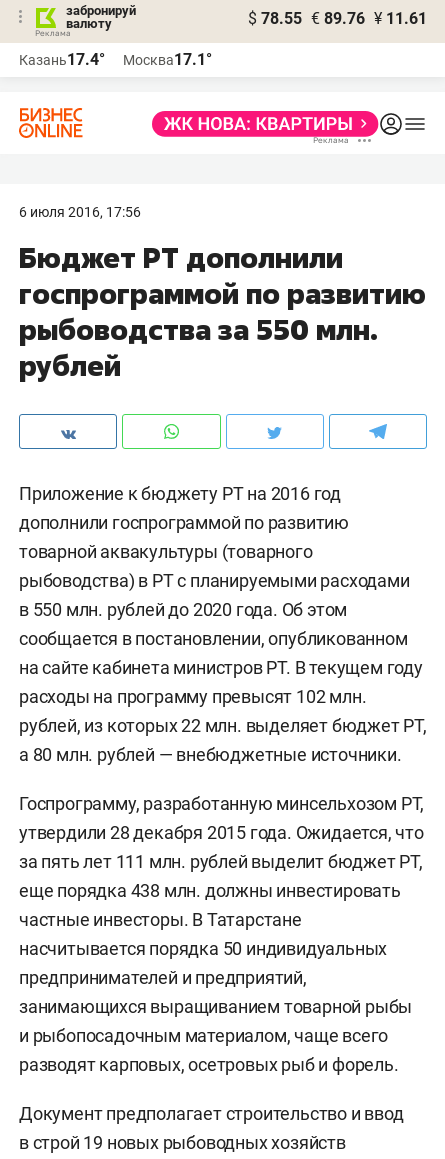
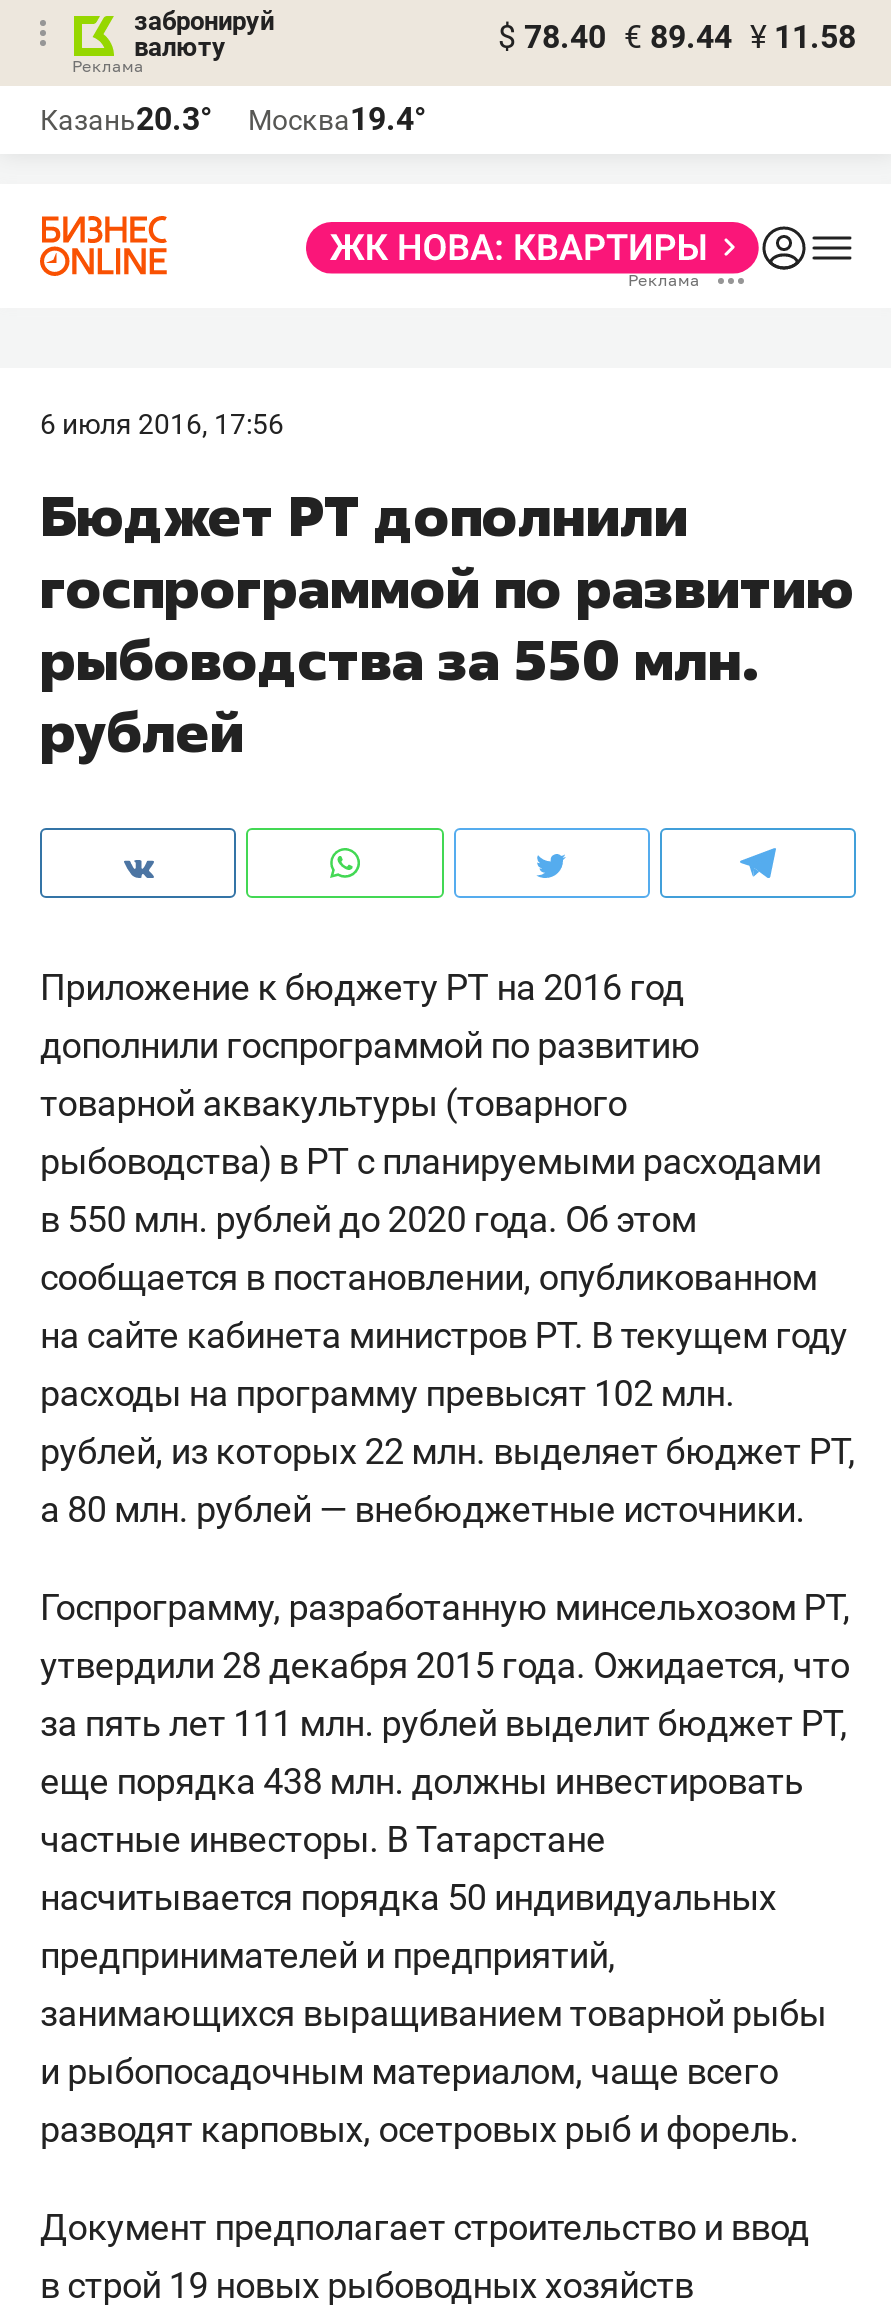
- $ 78.55 € 89.76 ¥ 11.61
+ $ 78.40 € 89.44 ¥ 11.58

- Казань17.4°
+ Казань20.3°

- Москва17.1°
+ Москва19.4°
